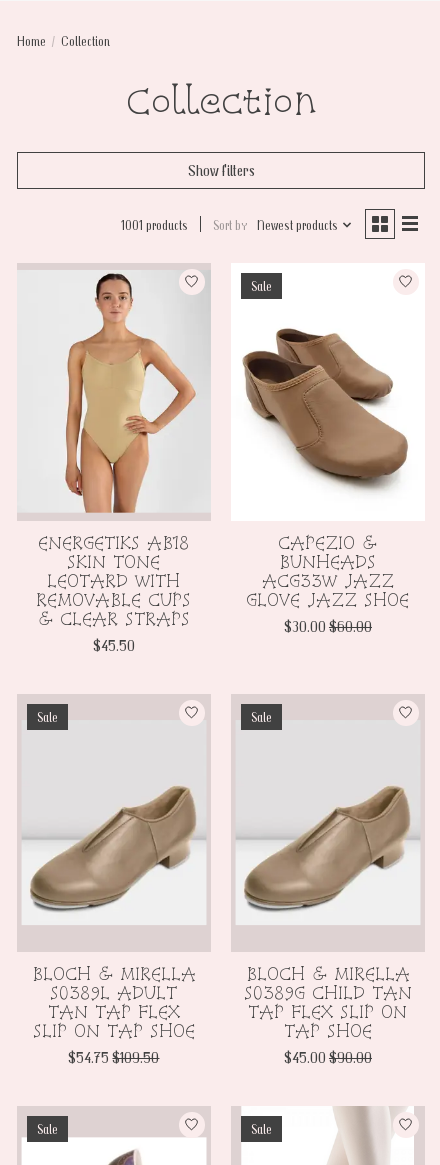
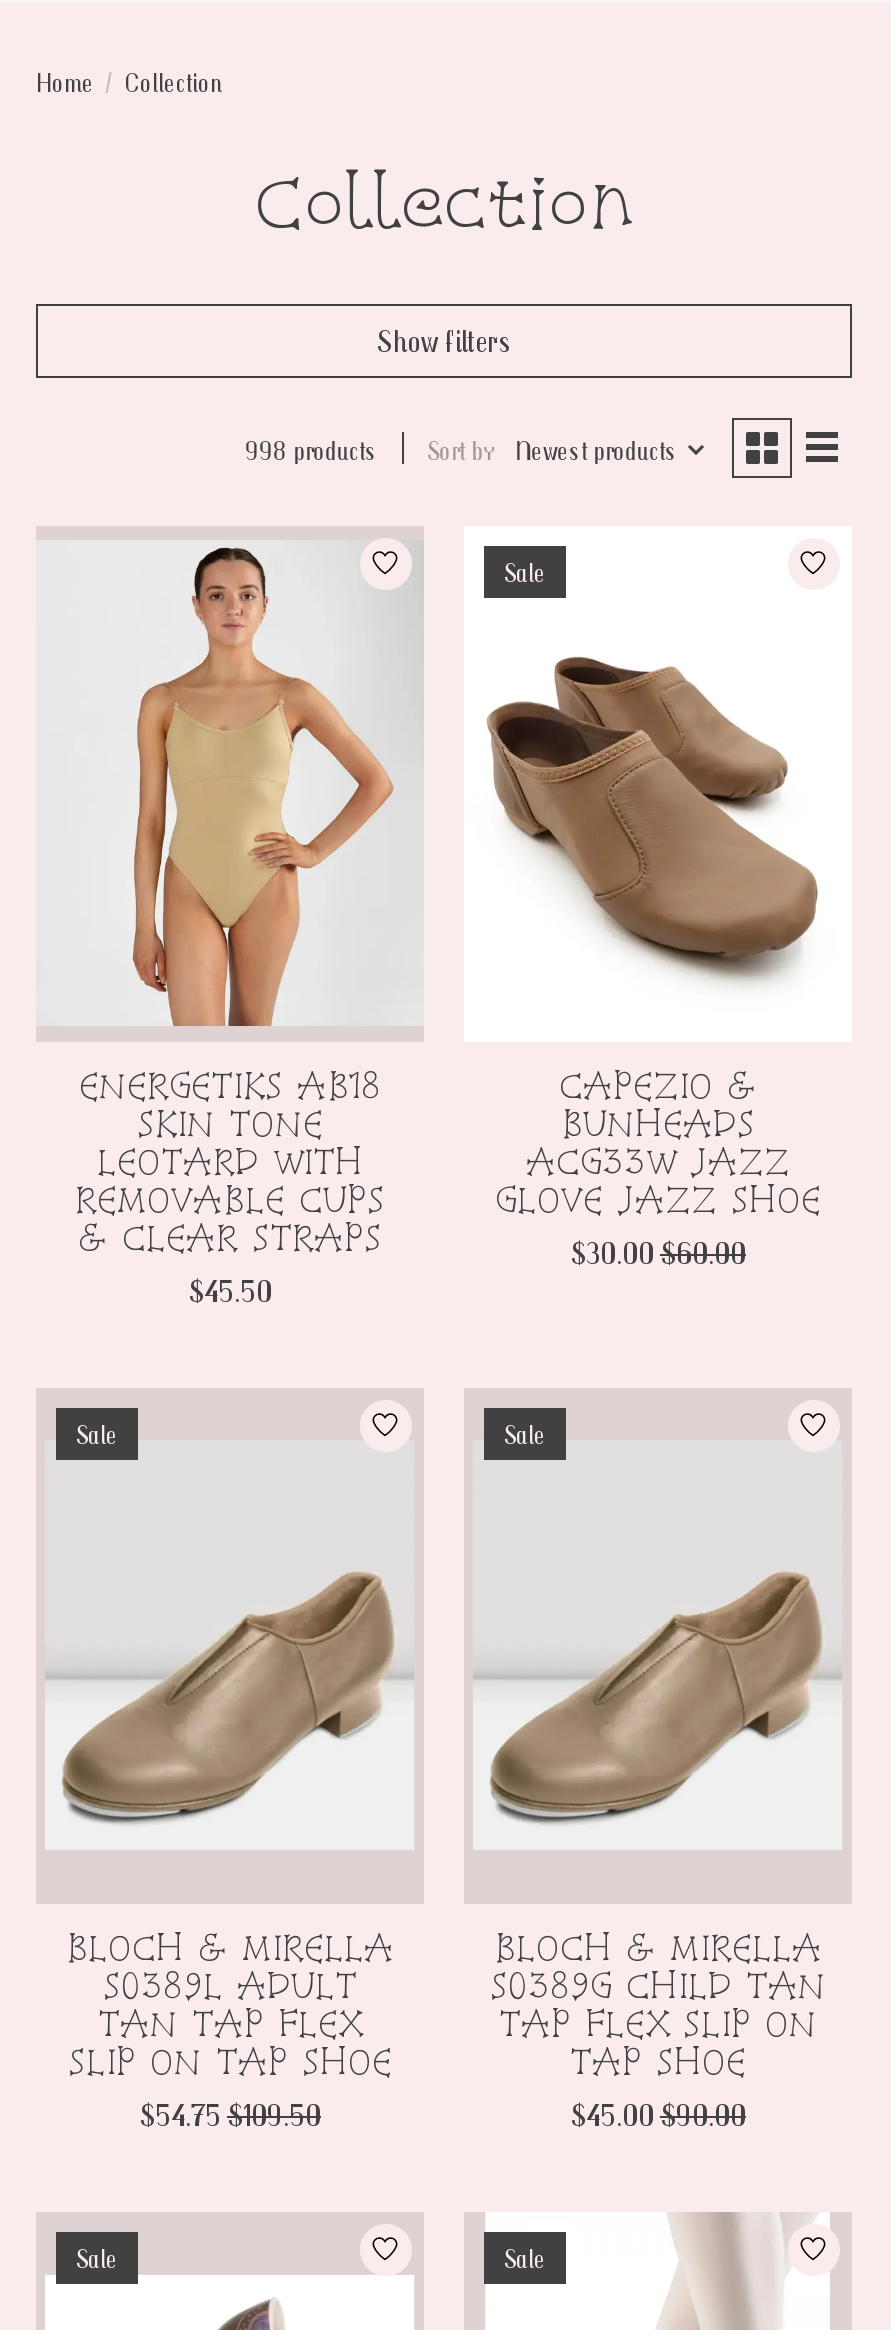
- 1001 products Sort by Newest products
+ 998 products Sort by Newest products
